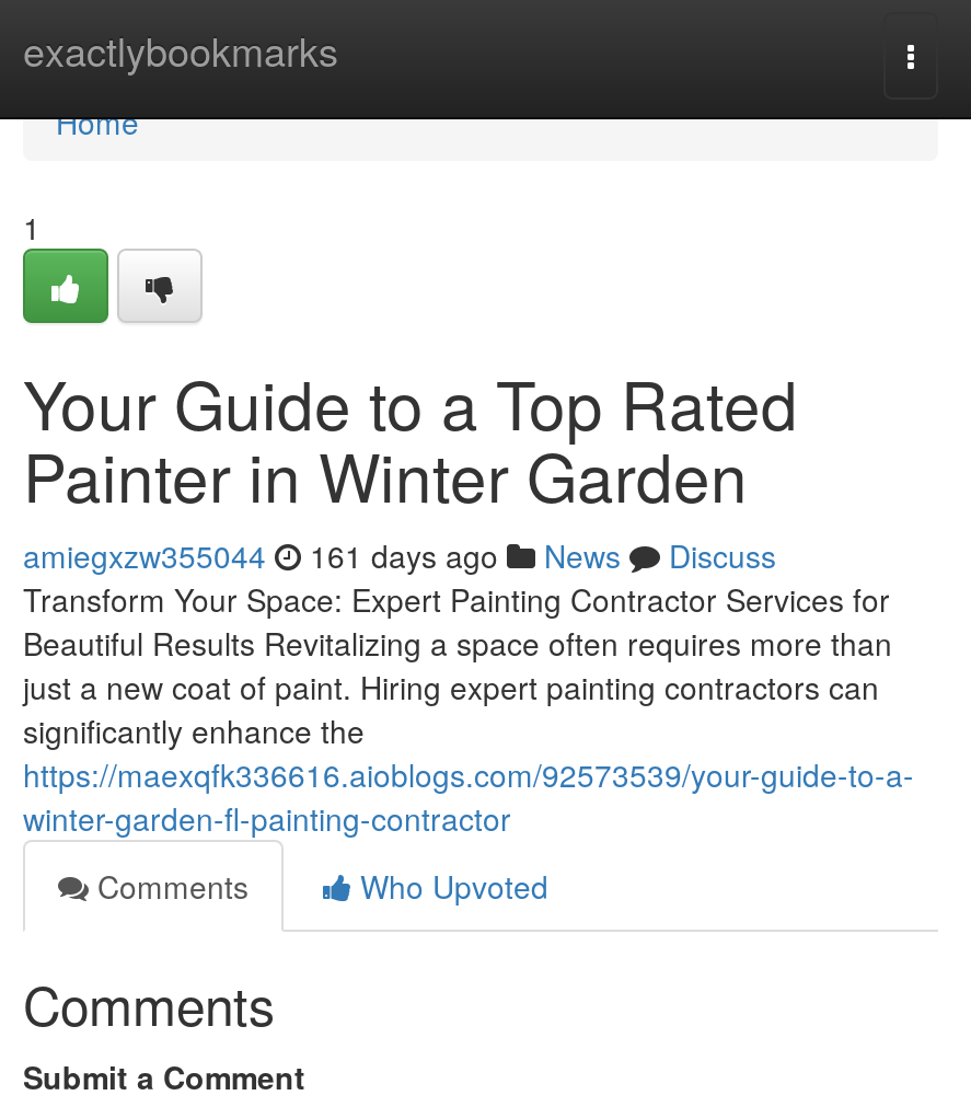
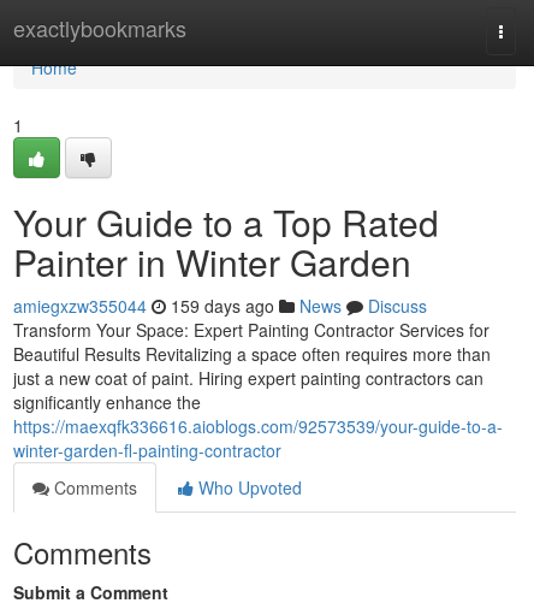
- amiegxzw355044 161 days ago News Discuss
+ amiegxzw355044 159 days ago News Discuss
